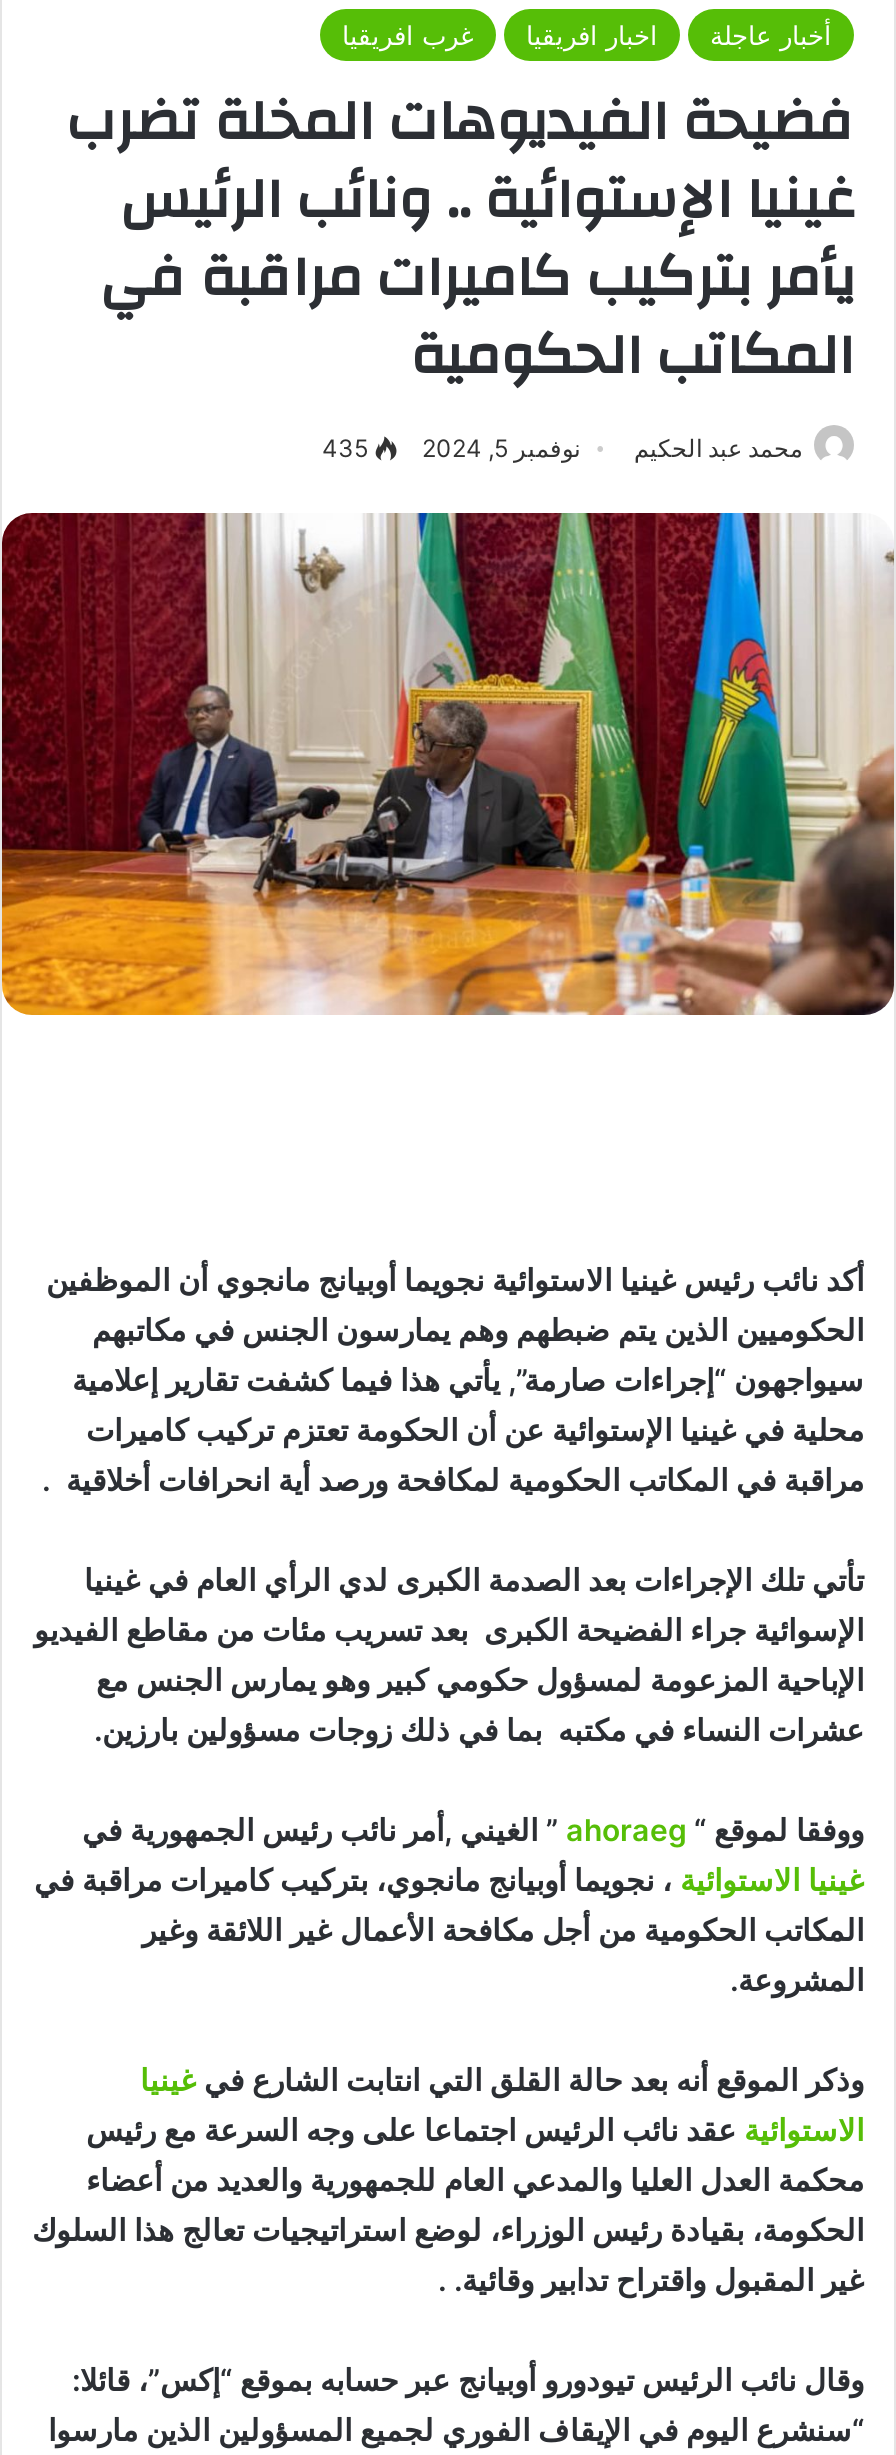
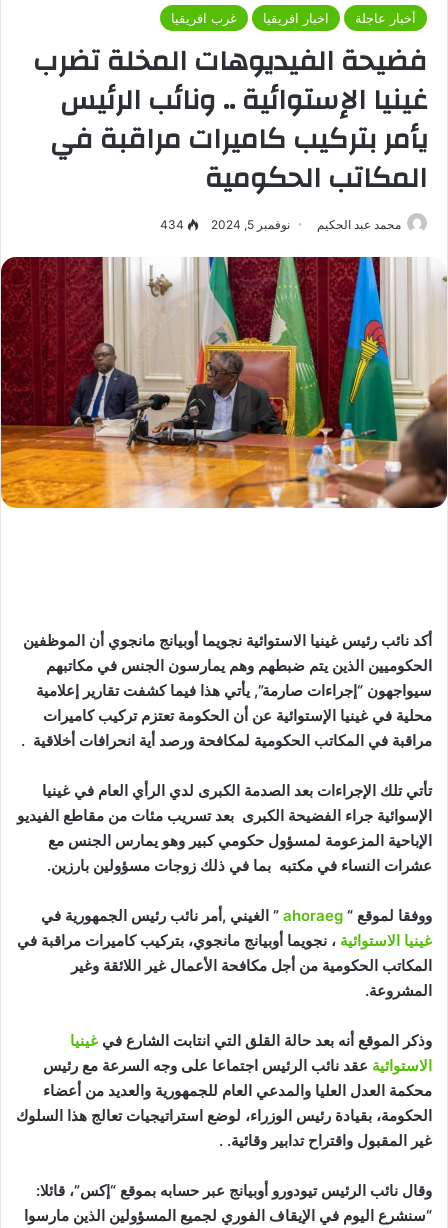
- 435
+ 434
